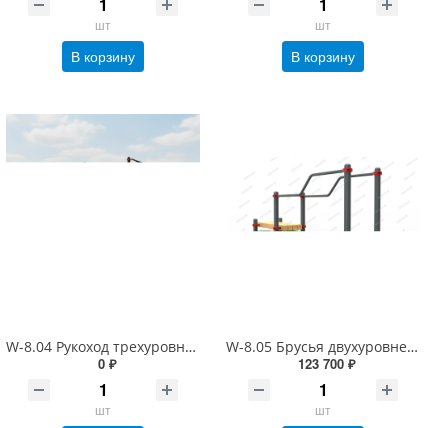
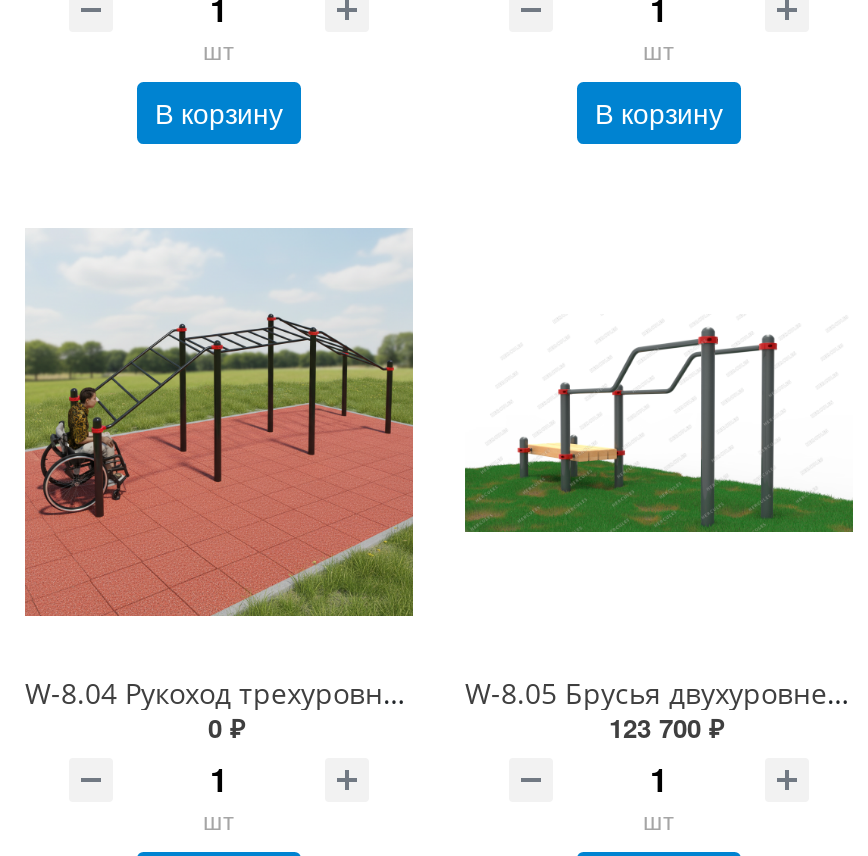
+ [image]

+ [image]
